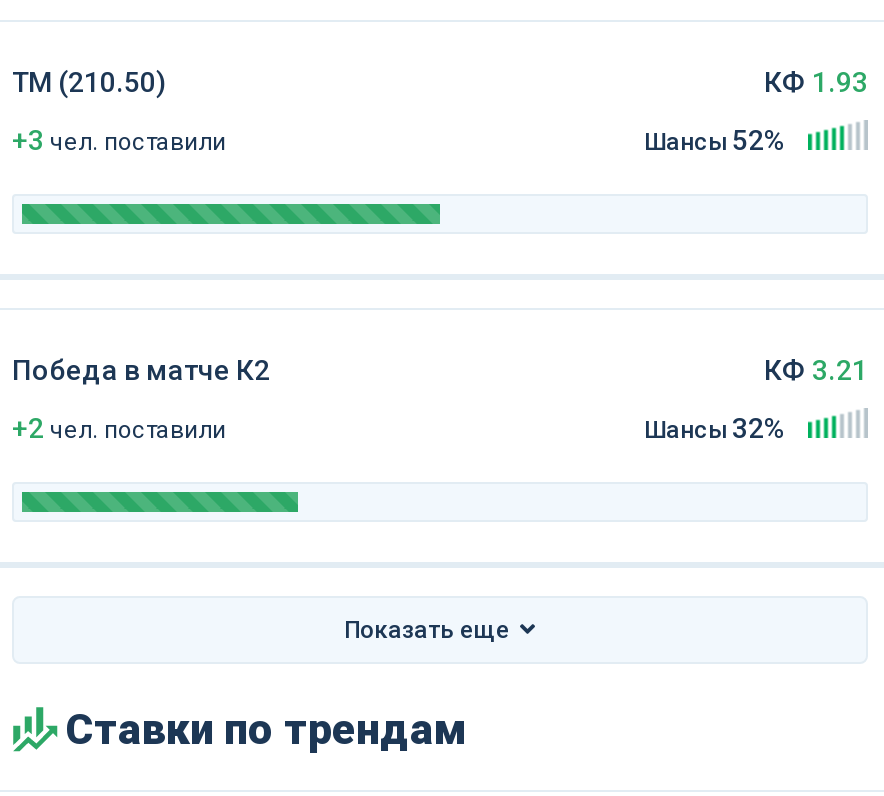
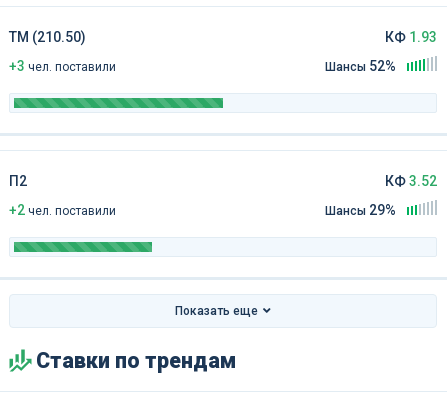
- Победа в матче К2
+ П2

- КФ 3.21
+ КФ 3.52

- Шансы 32%
+ Шансы 29%
